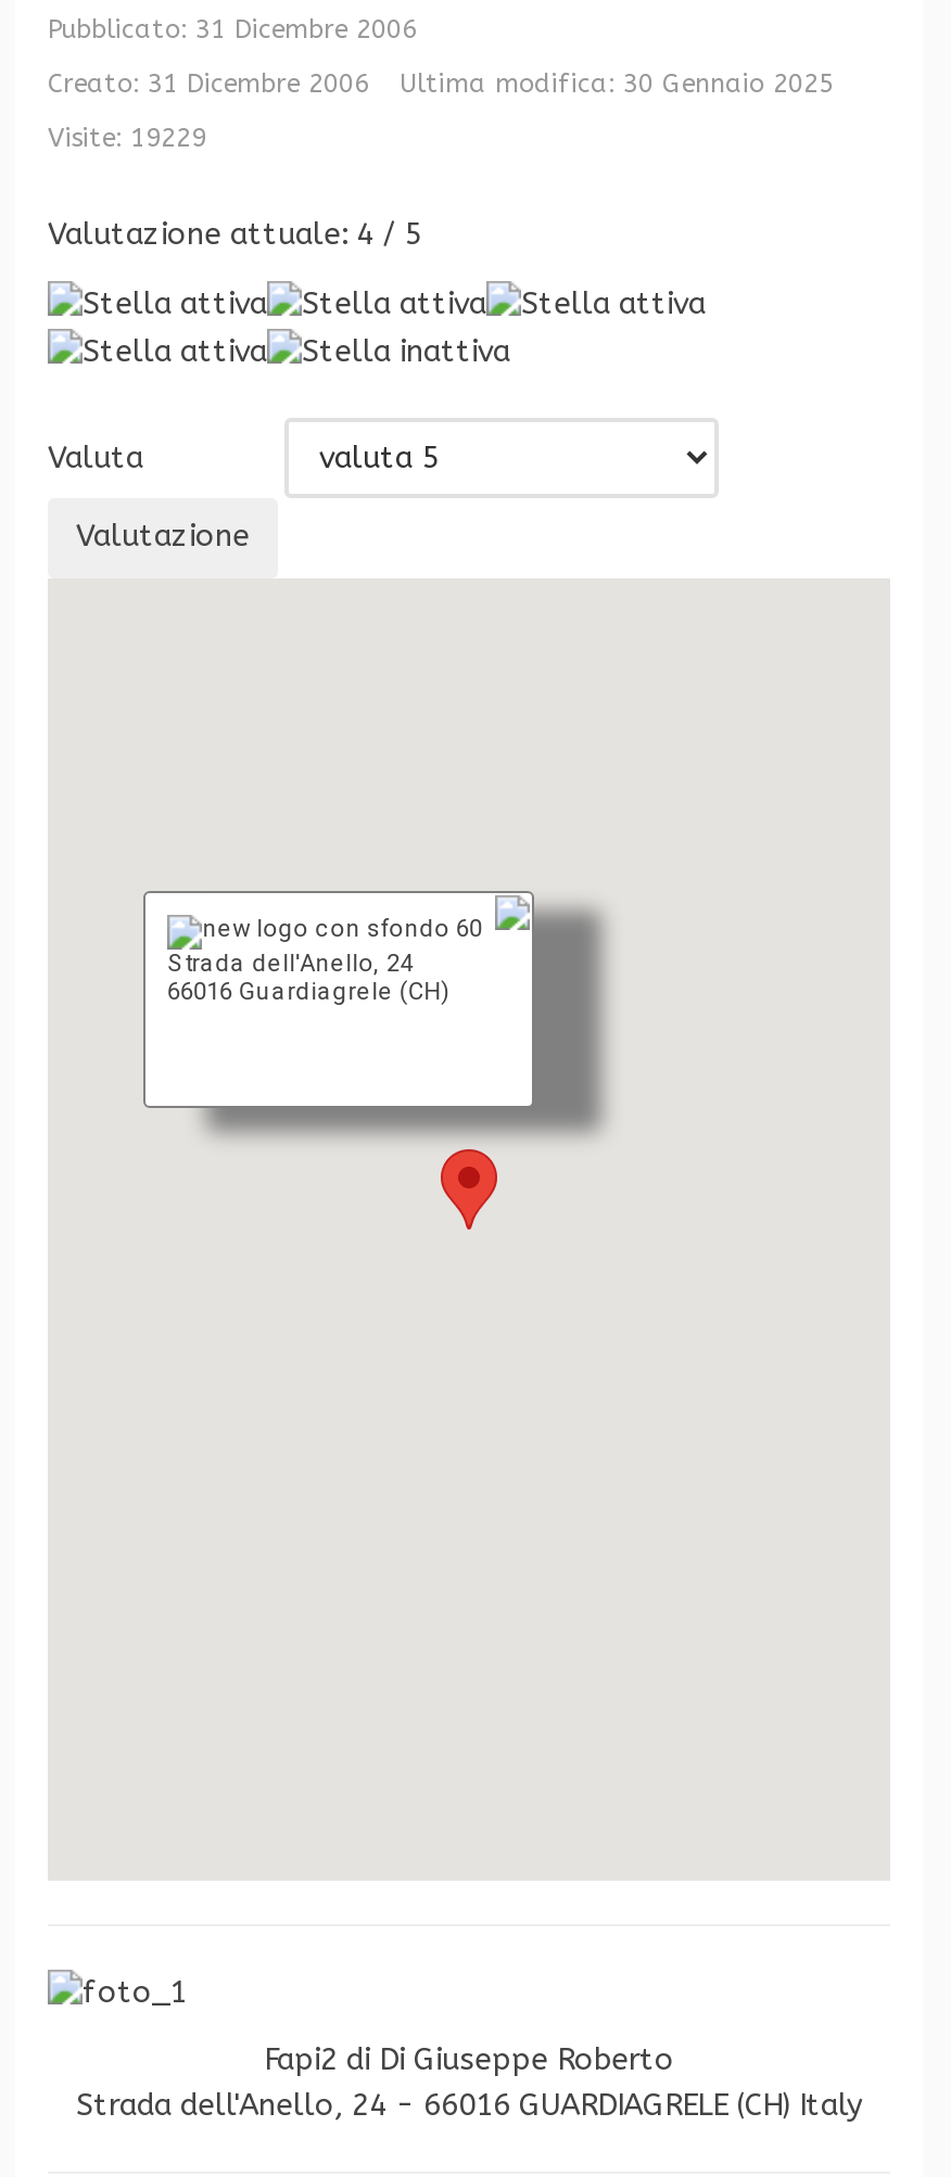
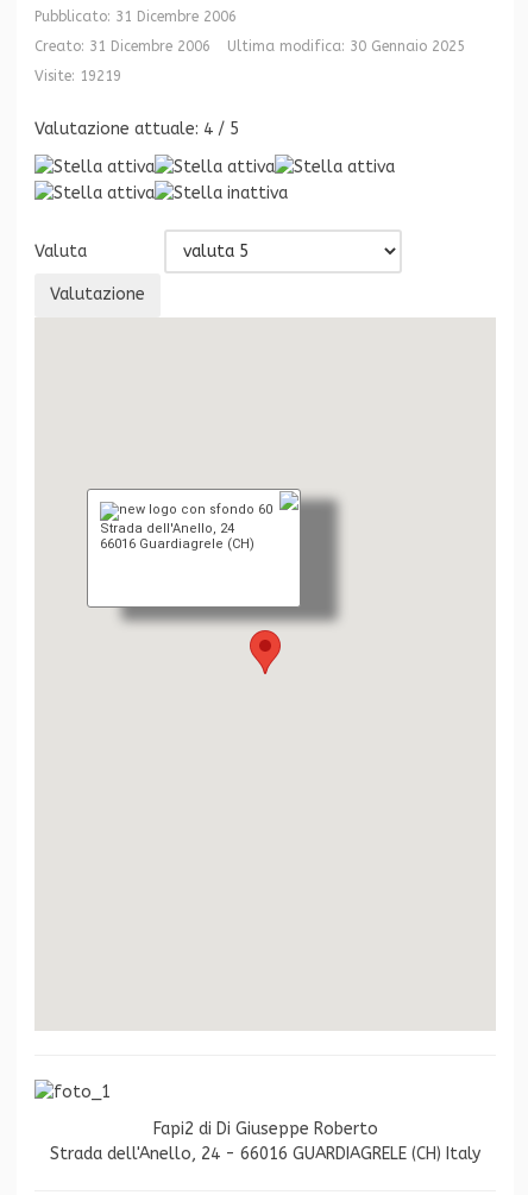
- Visite: 19229
+ Visite: 19219
